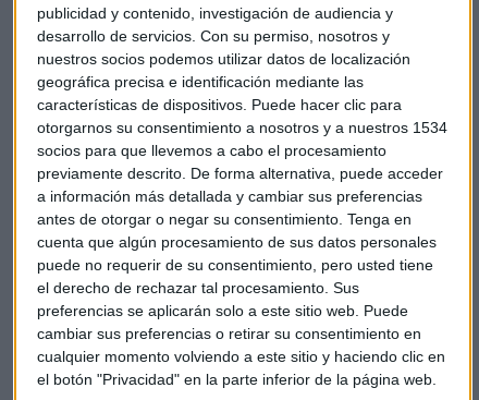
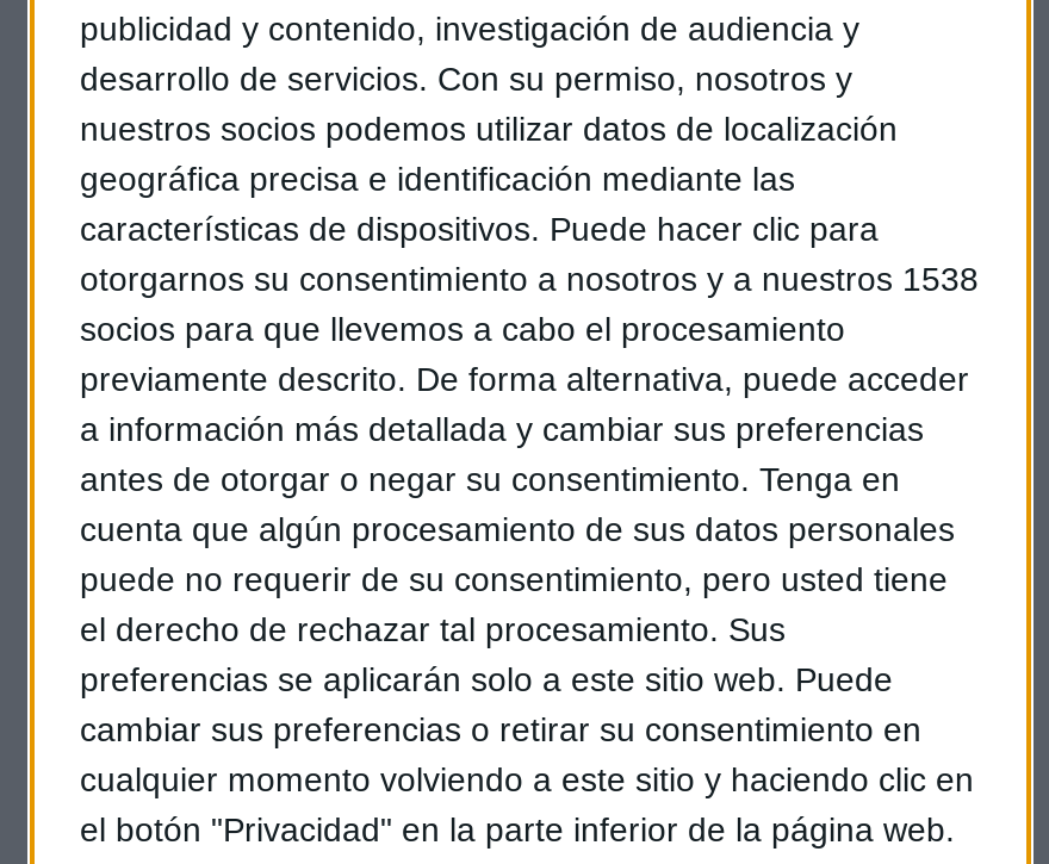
- otorgarnos su consentimiento a nosotros y a nuestros 1534
+ otorgarnos su consentimiento a nosotros y a nuestros 1538
